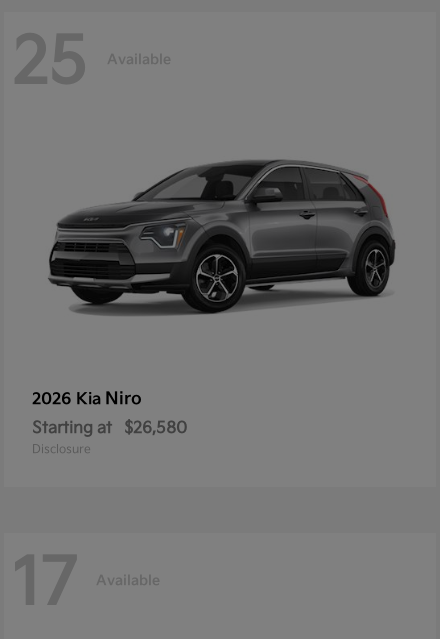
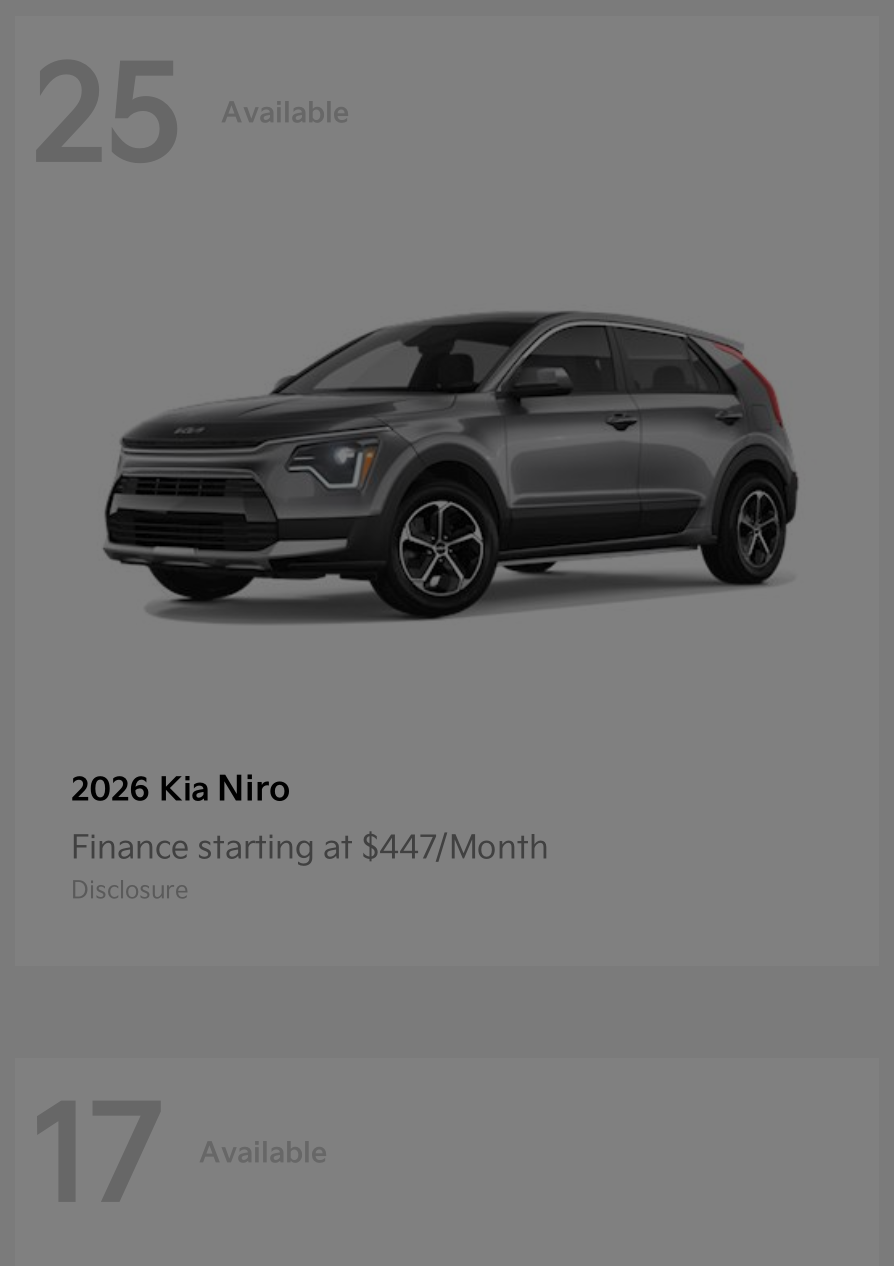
- Starting at
- $26,580
+ Finance starting at $447/Month
